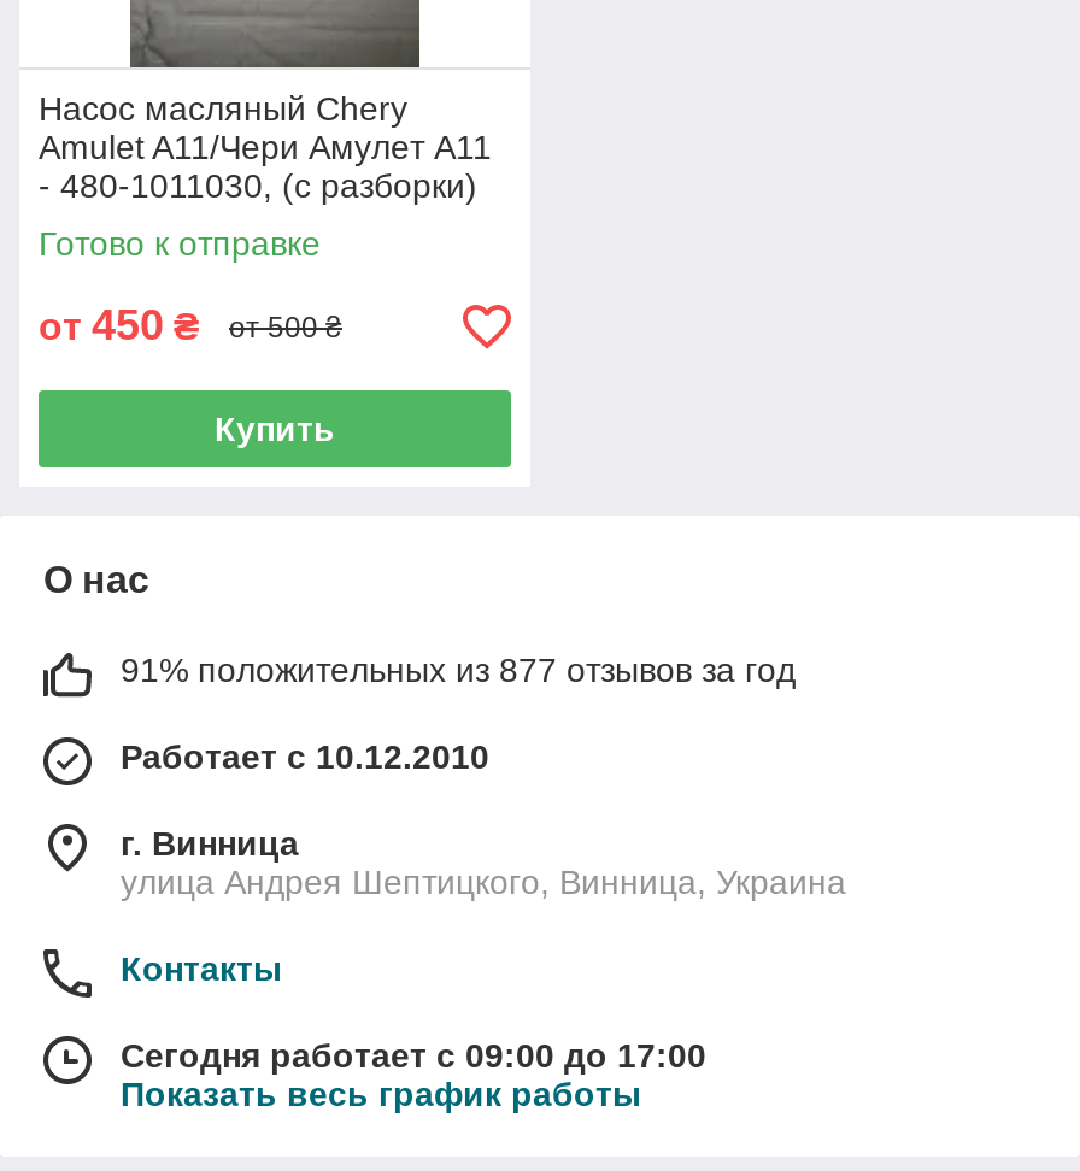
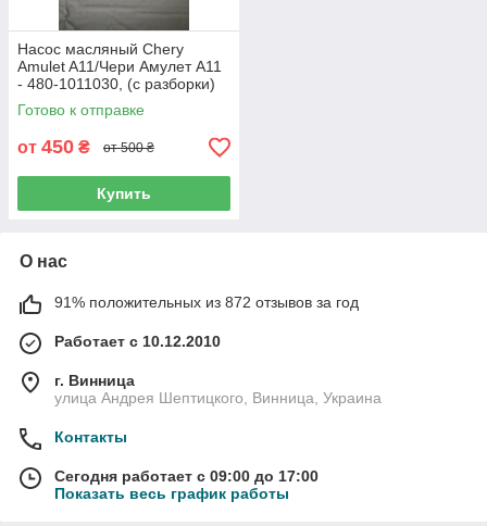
- 91% положительных из 877 отзывов за год
+ 91% положительных из 872 отзывов за год
